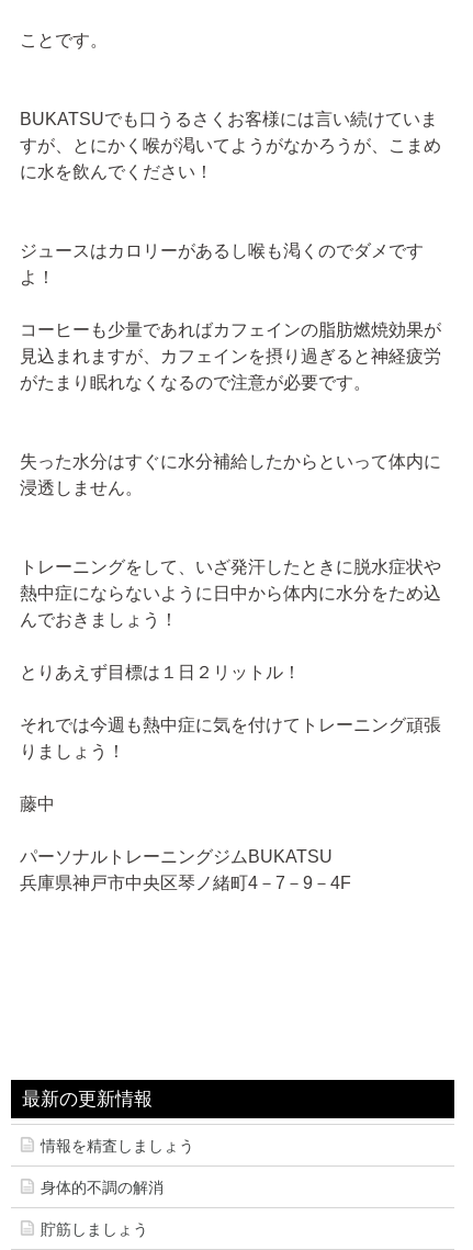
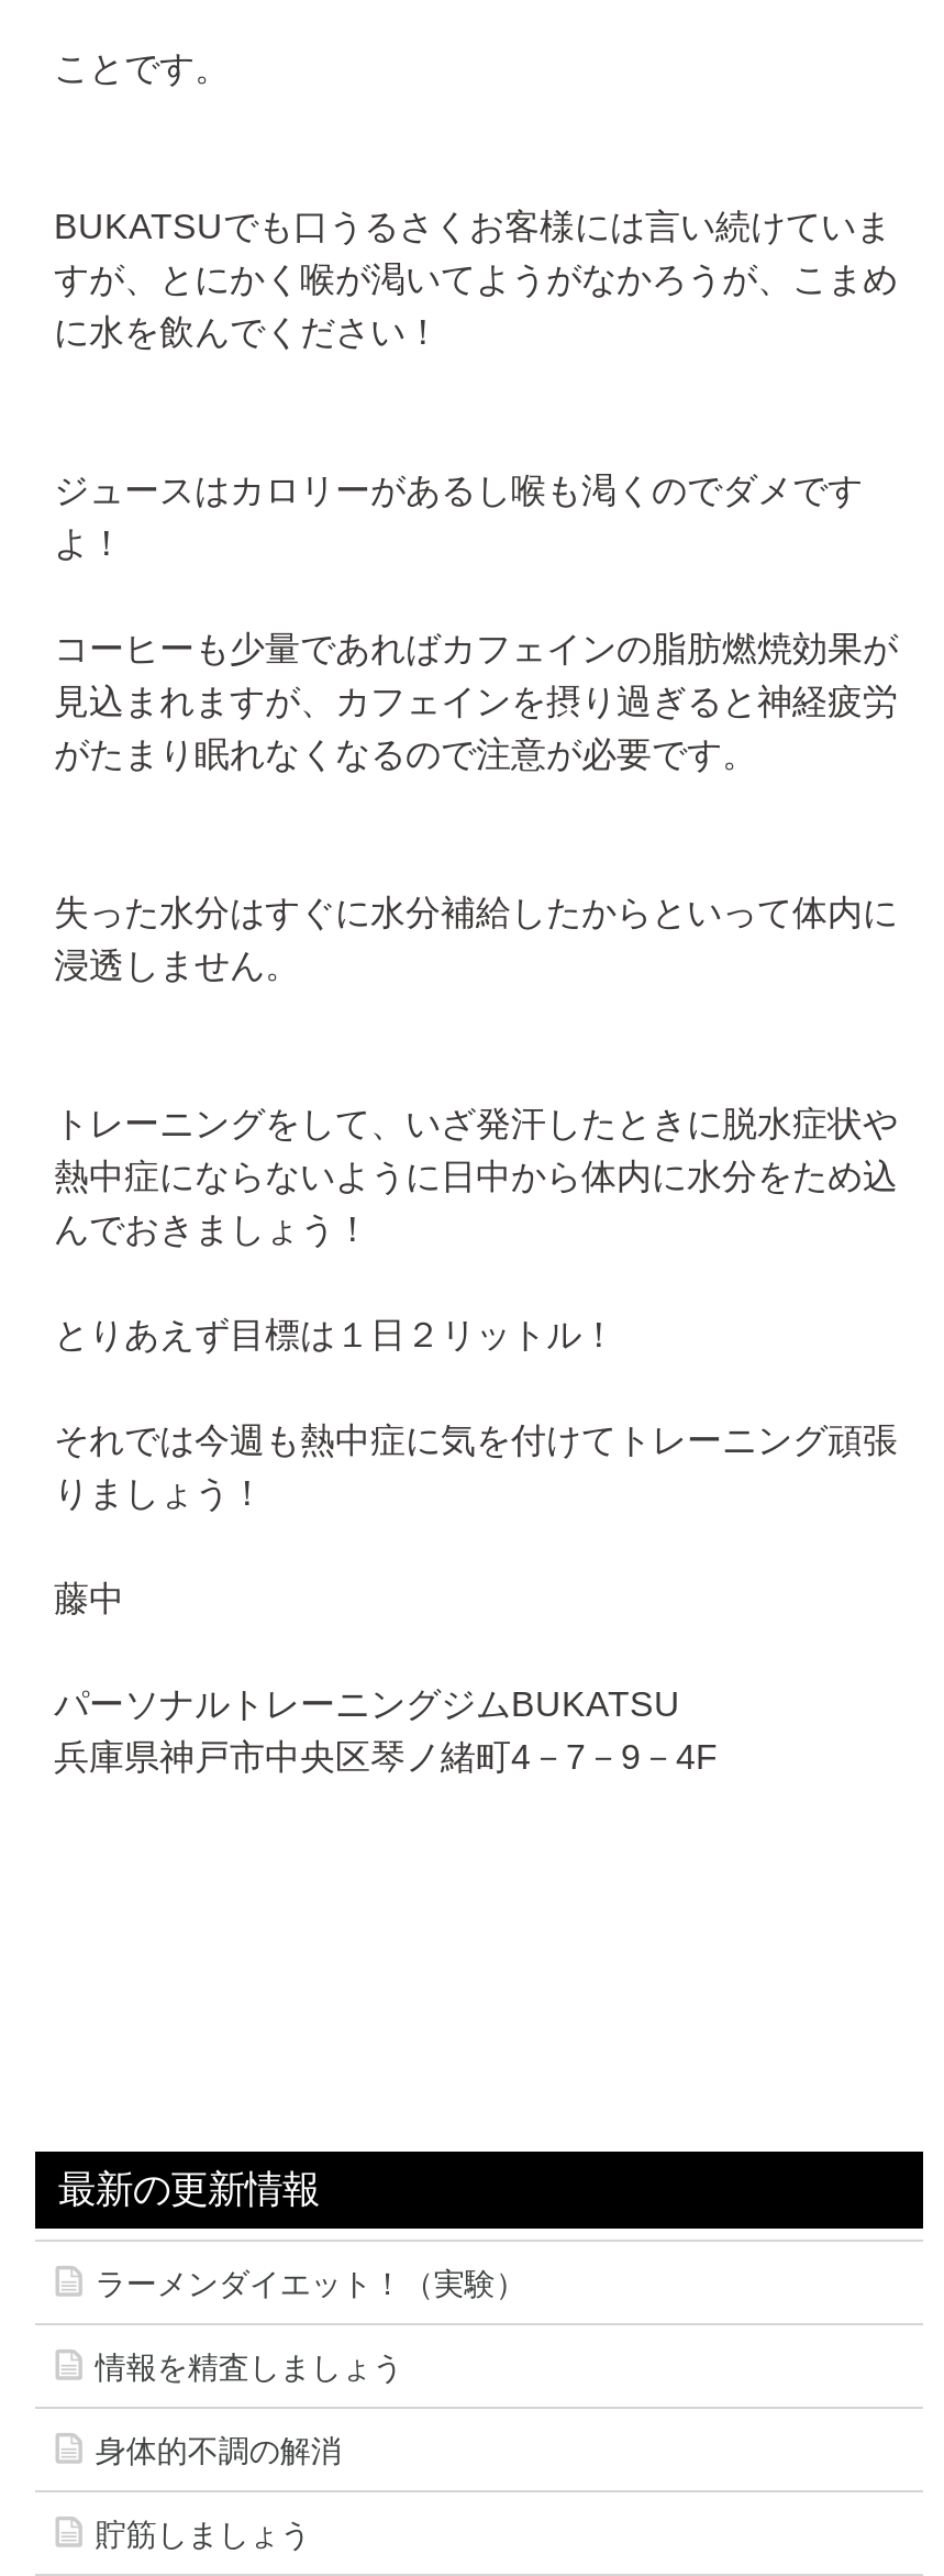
+ ラーメンダイエット！（実験）
